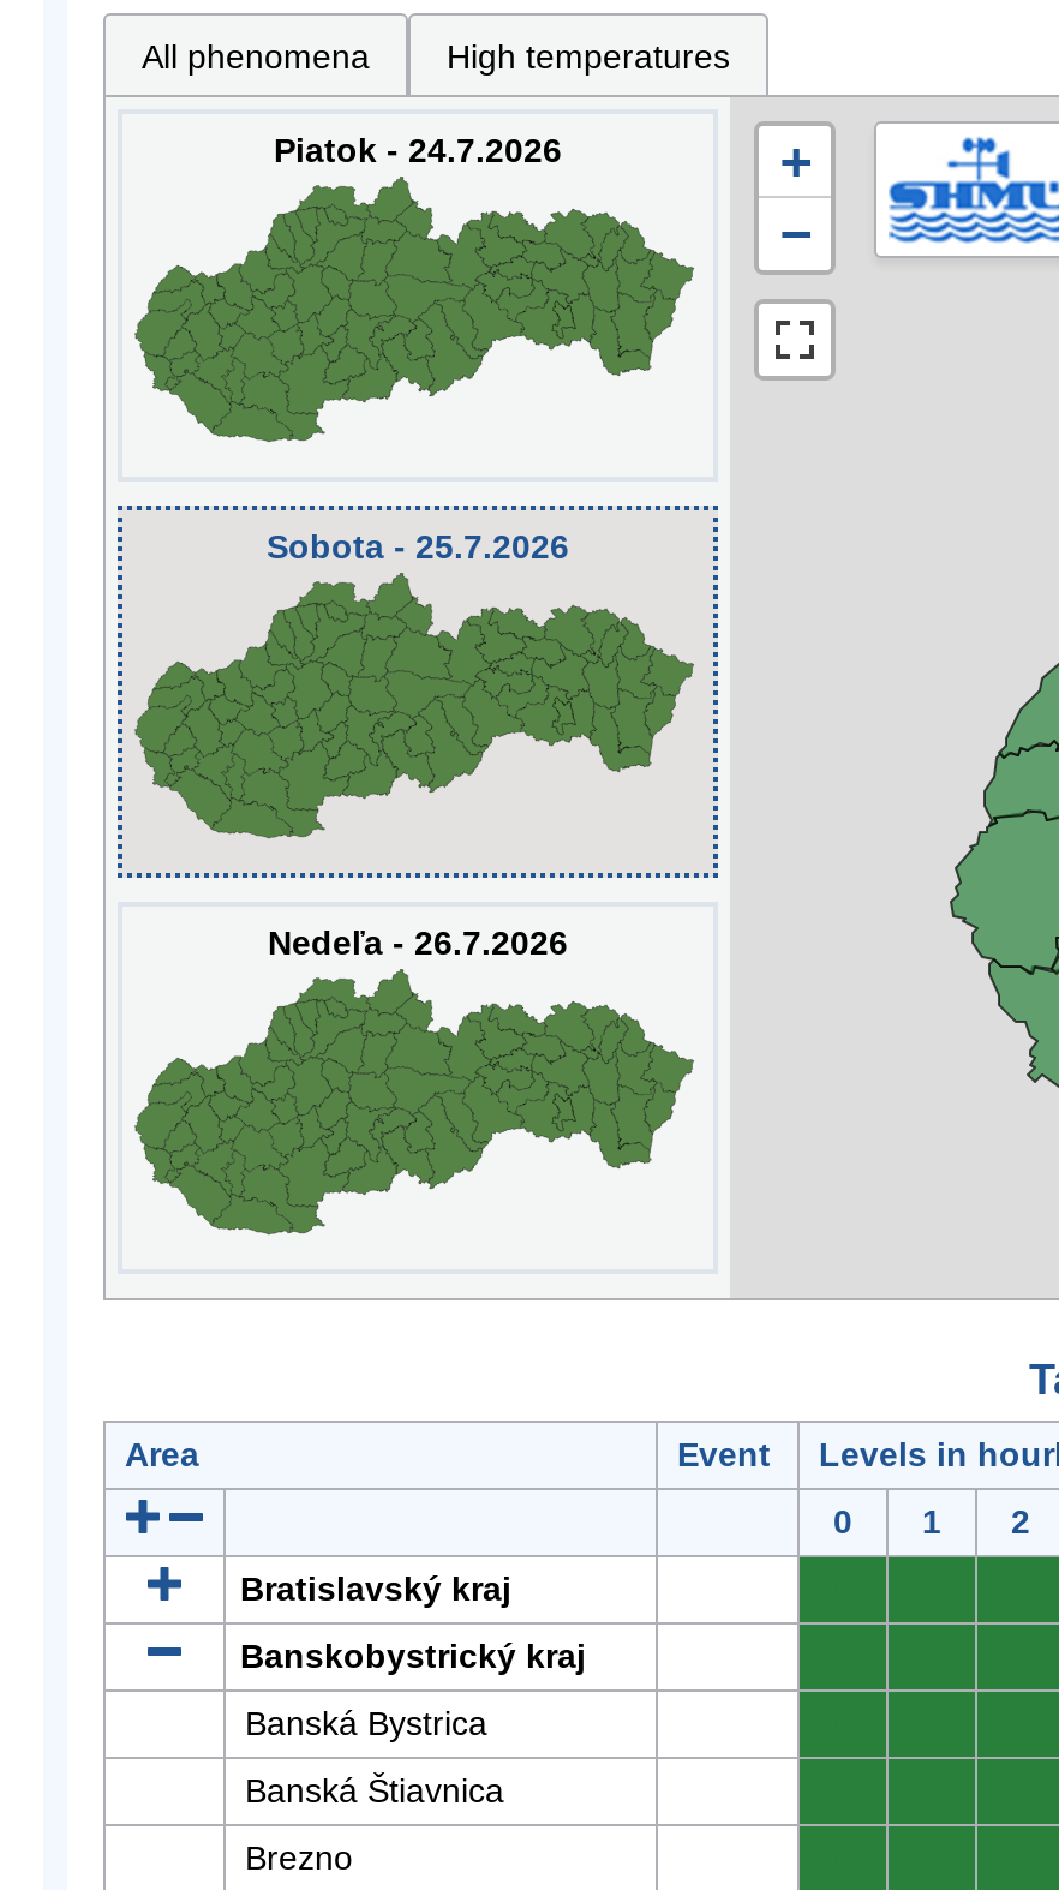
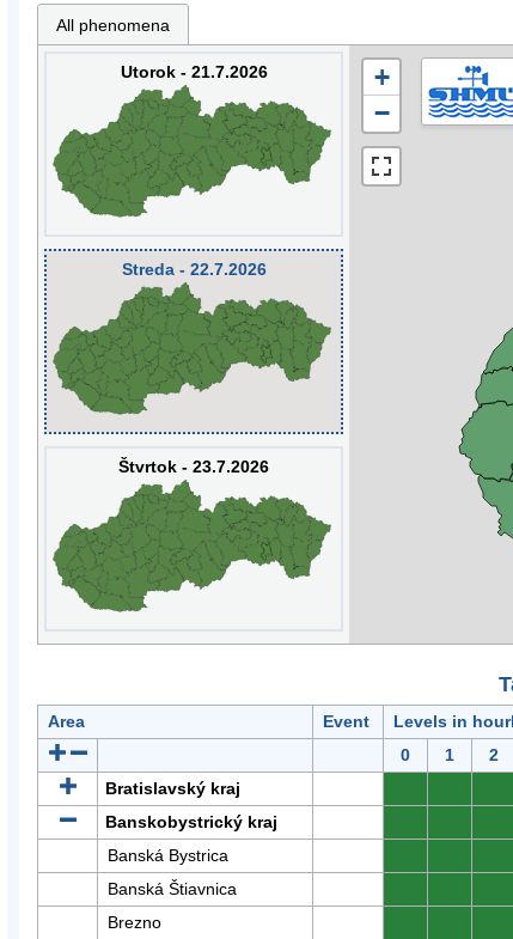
- High temperatures
- Piatok - 24.7.2026
+ Utorok - 21.7.2026

- Sobota - 25.7.2026
+ Streda - 22.7.2026

- Nedeľa - 26.7.2026
+ Štvrtok - 23.7.2026
